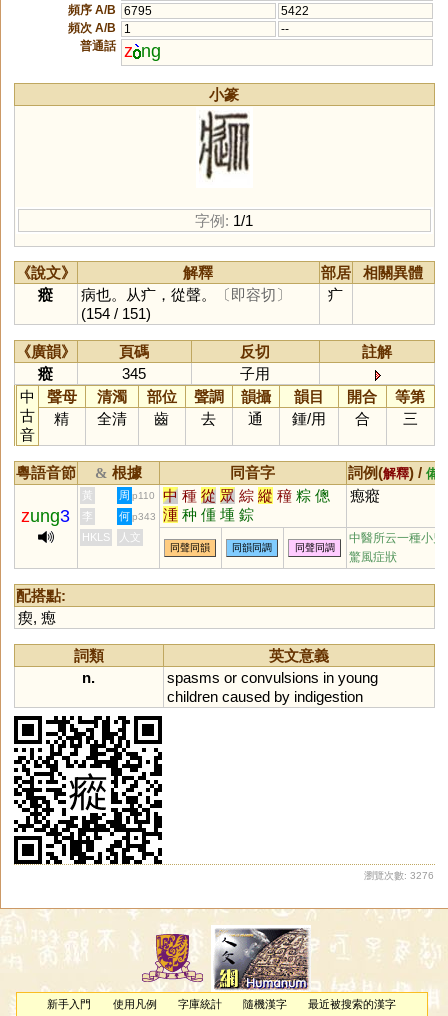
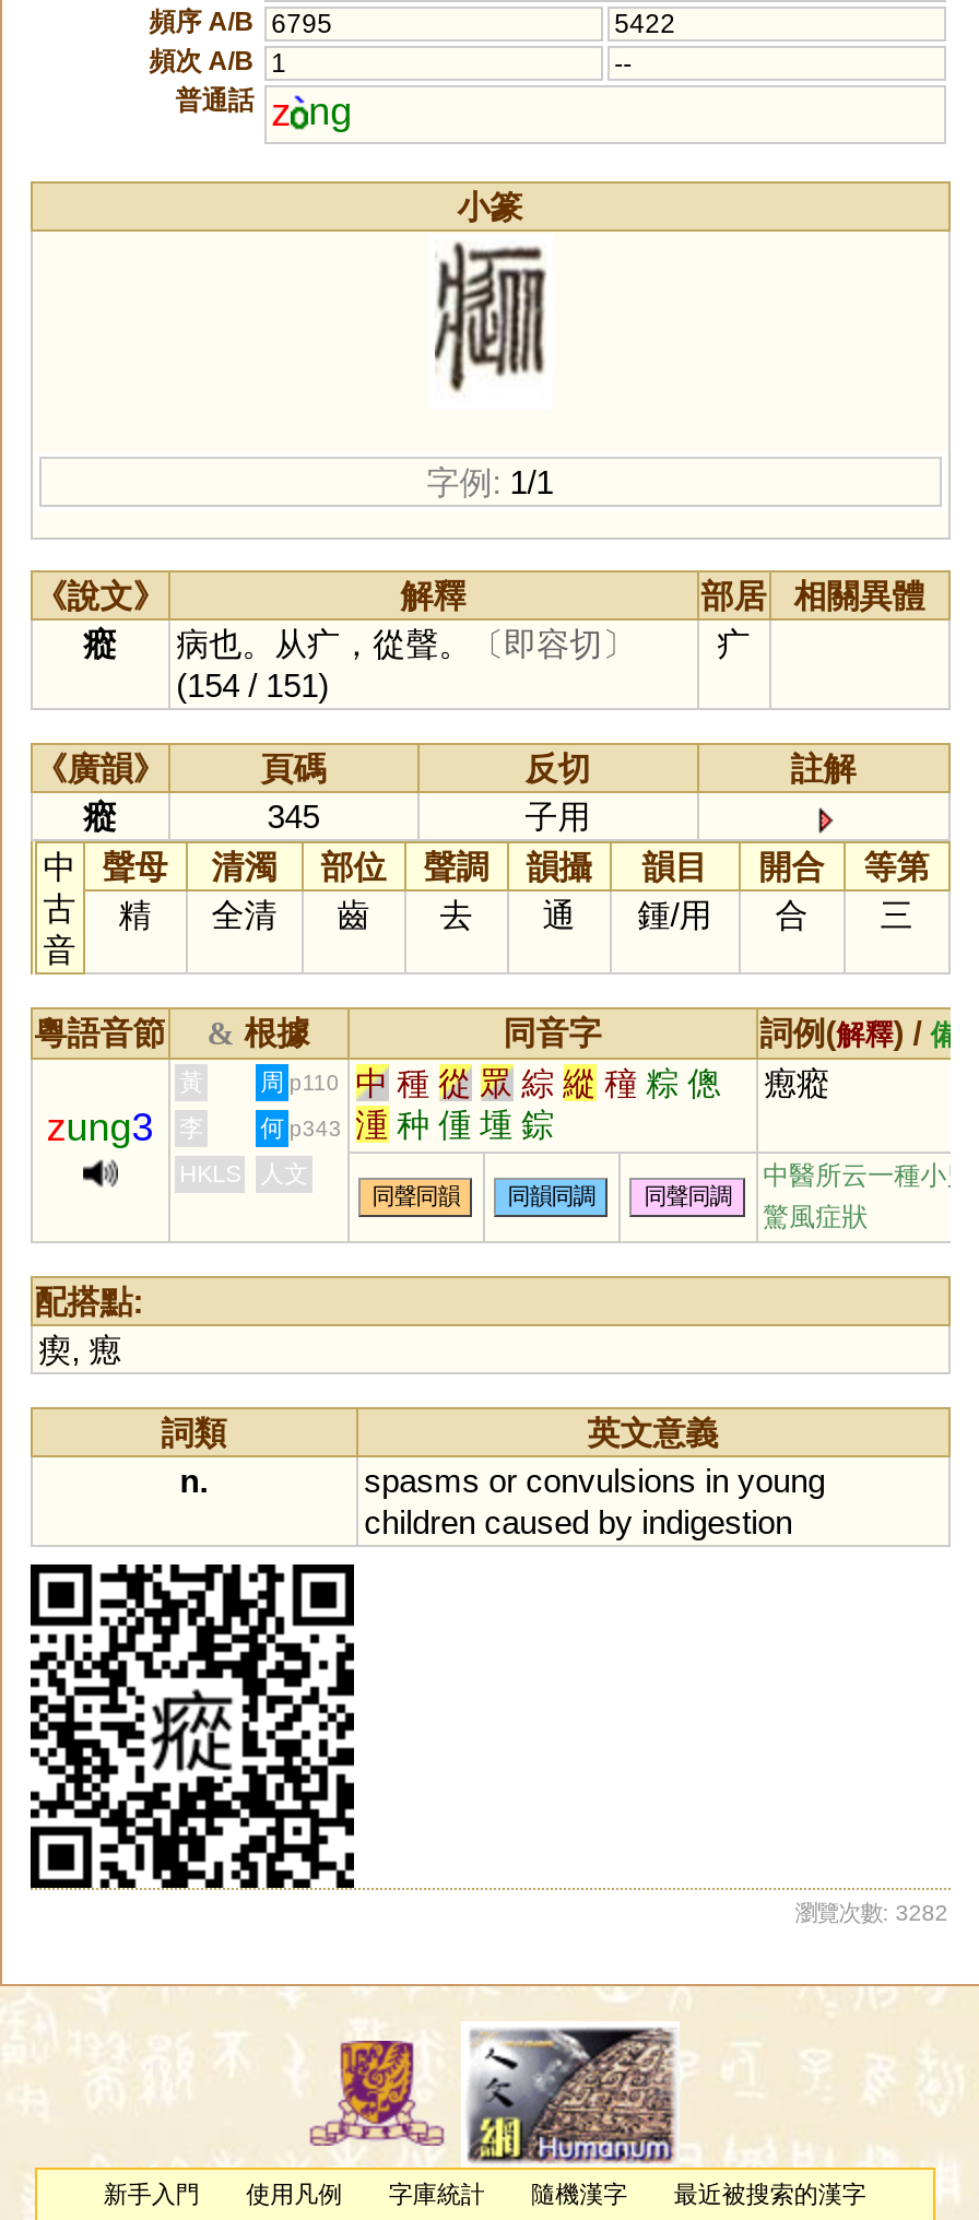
- 瀏覽次數: 3276
+ 瀏覽次數: 3282
